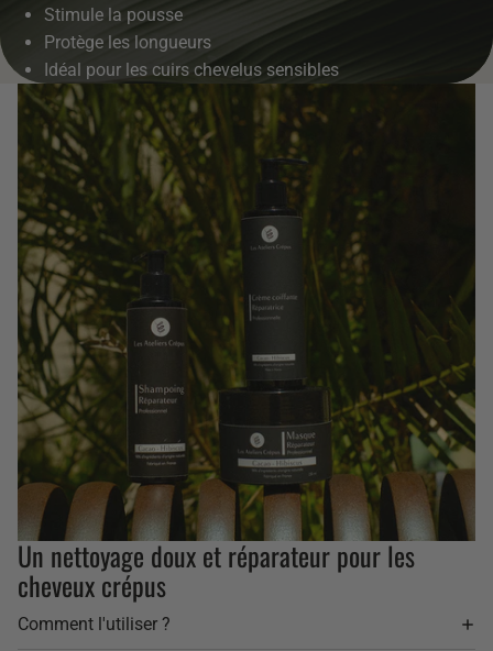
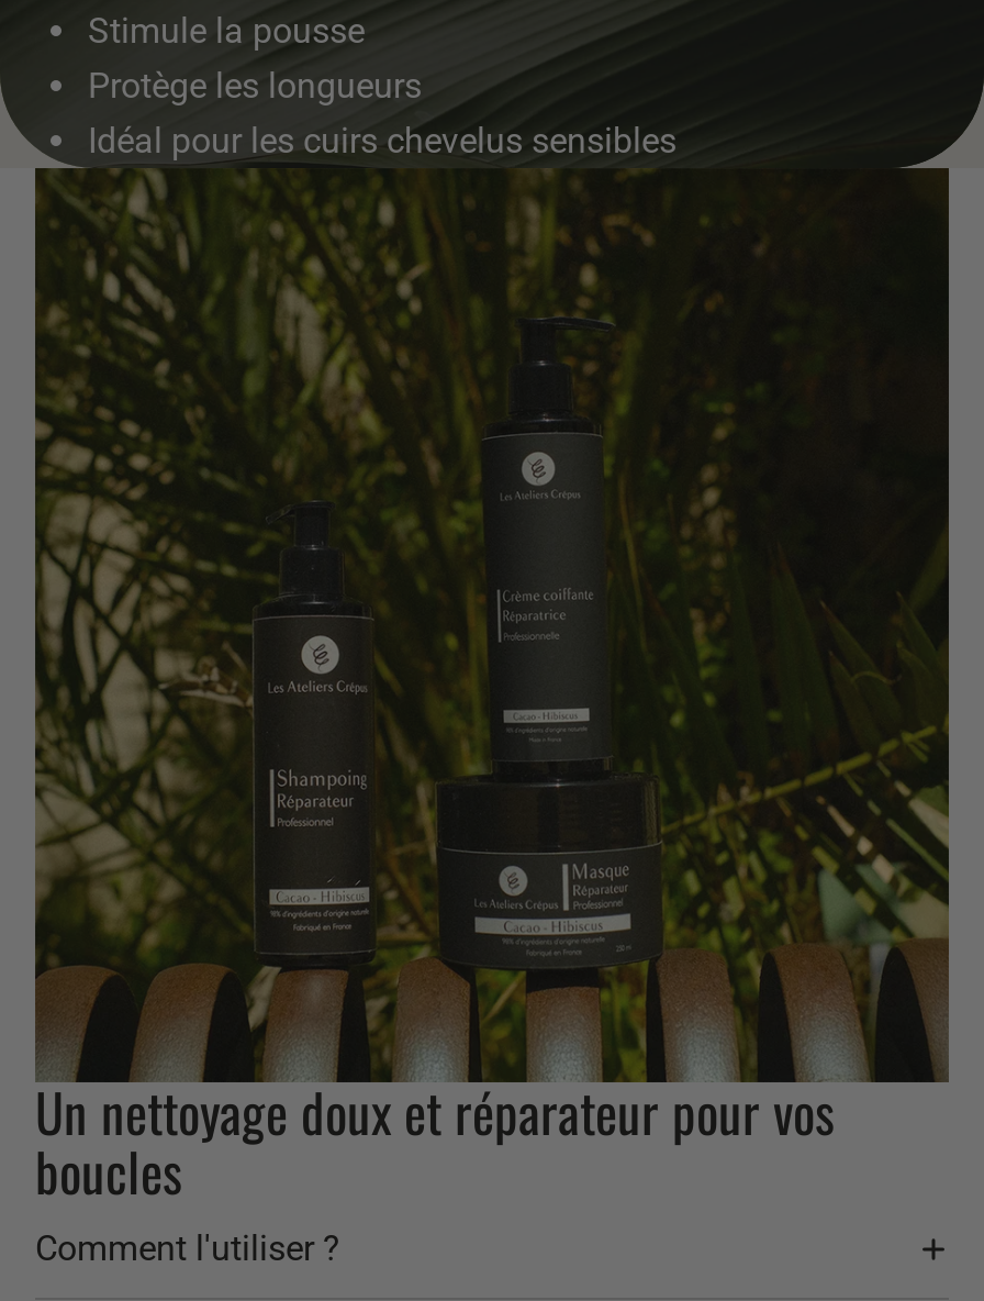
- Un nettoyage doux et réparateur pour les
- cheveux crépus
+ Un nettoyage doux et réparateur pour vos
+ boucles
